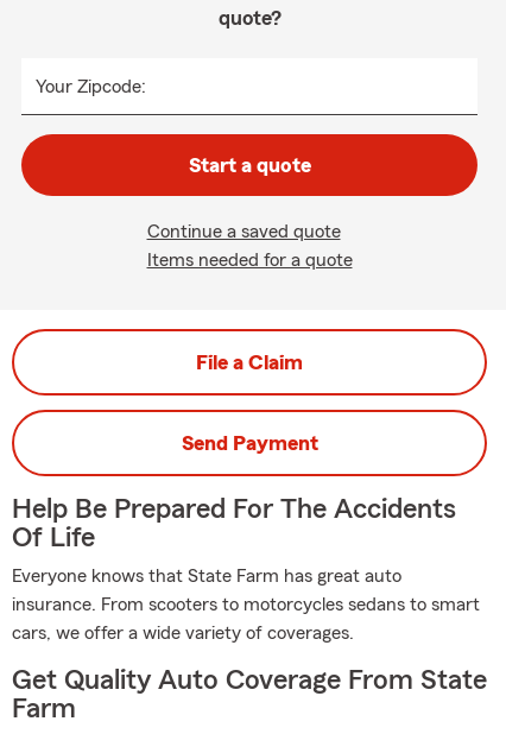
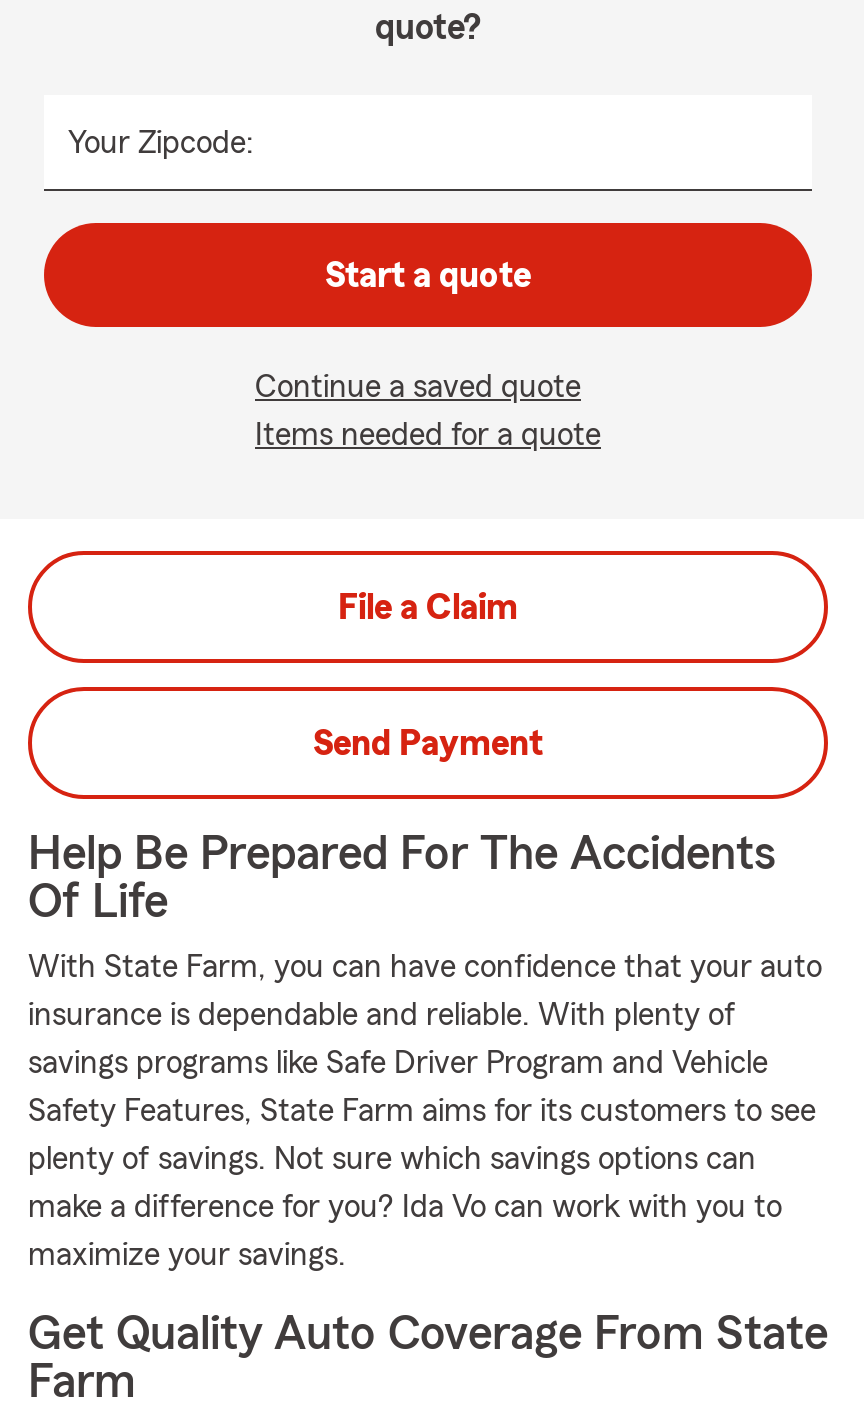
- Everyone knows that State Farm has great auto
- insurance. From scooters to motorcycles sedans to smart
- cars, we offer a wide variety of coverages.
+ With State Farm, you can have confidence that your auto
+ insurance is dependable and reliable. With plenty of
+ savings programs like Safe Driver Program and Vehicle
+ Safety Features, State Farm aims for its customers to see
+ plenty of savings. Not sure which savings options can
+ make a difference for you? Ida Vo can work with you to
+ maximize your savings.
